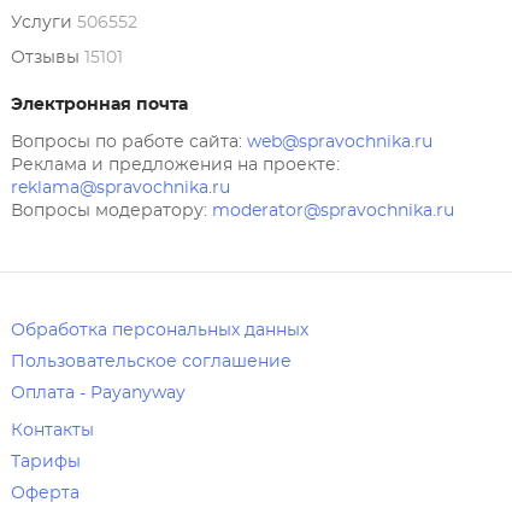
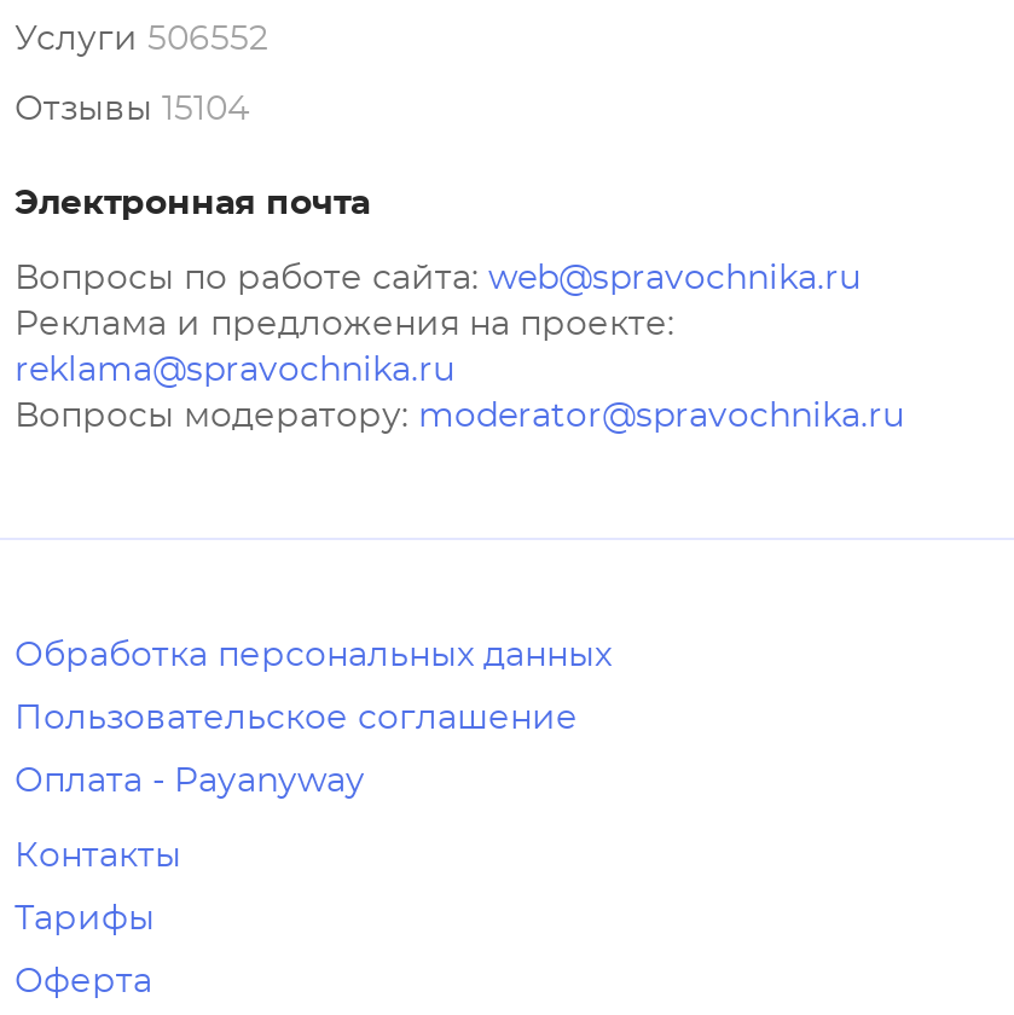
- Отзывы 15101
+ Отзывы 15104
